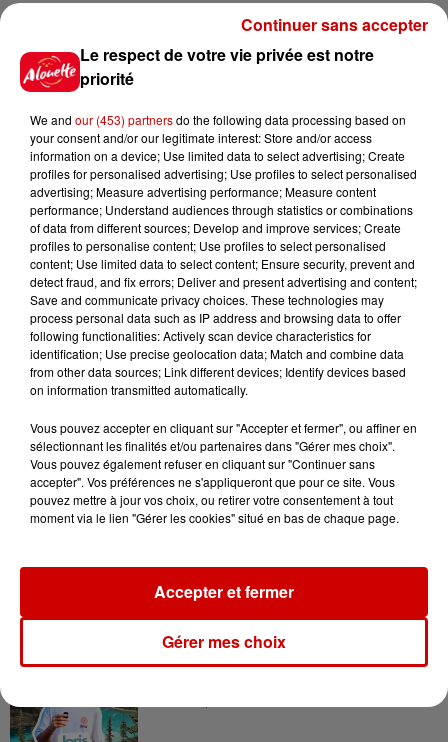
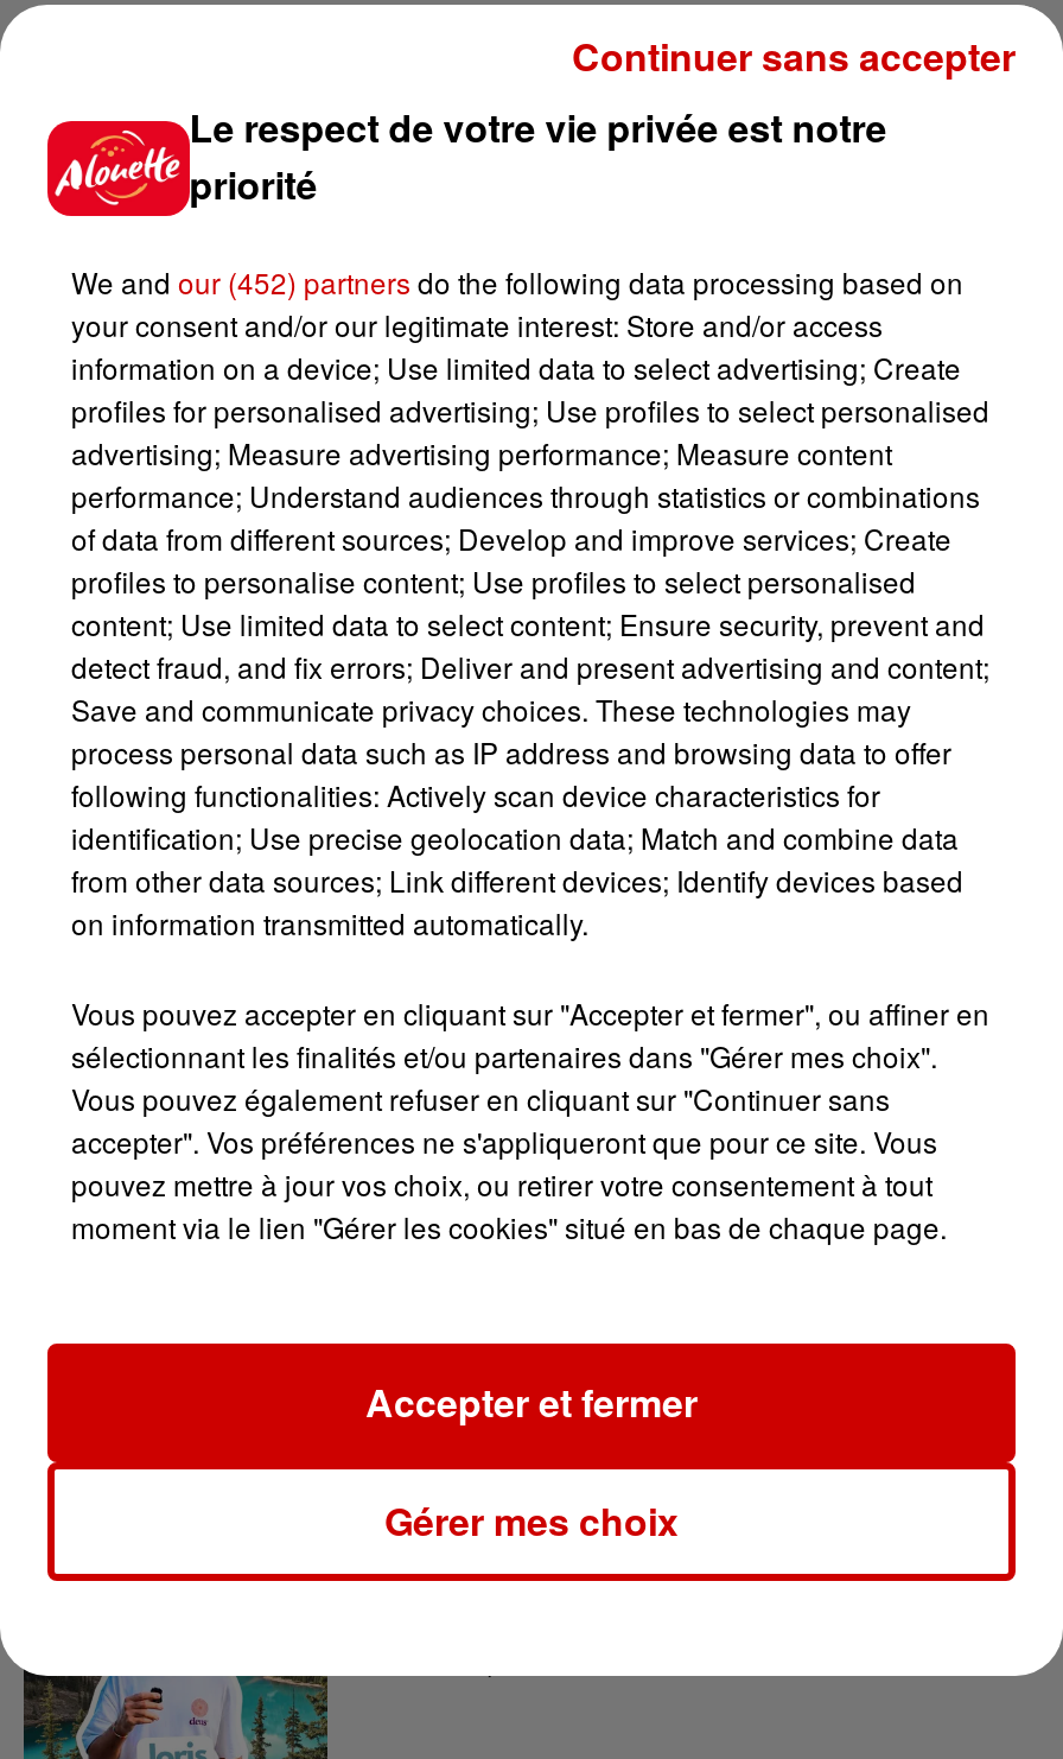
- We and our (453) partners do the following data processing based on
+ We and our (452) partners do the following data processing based on
